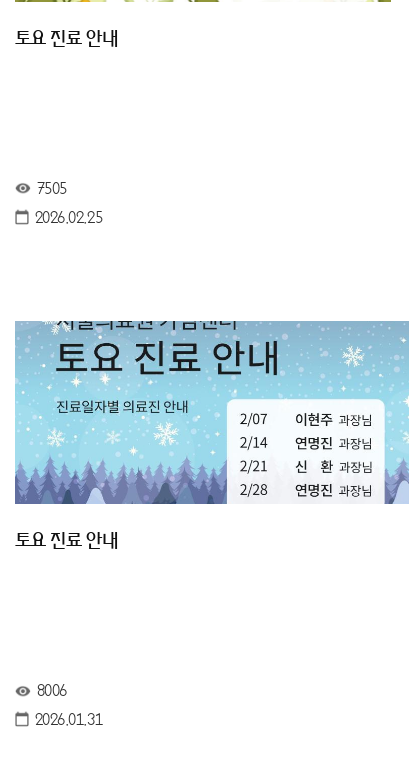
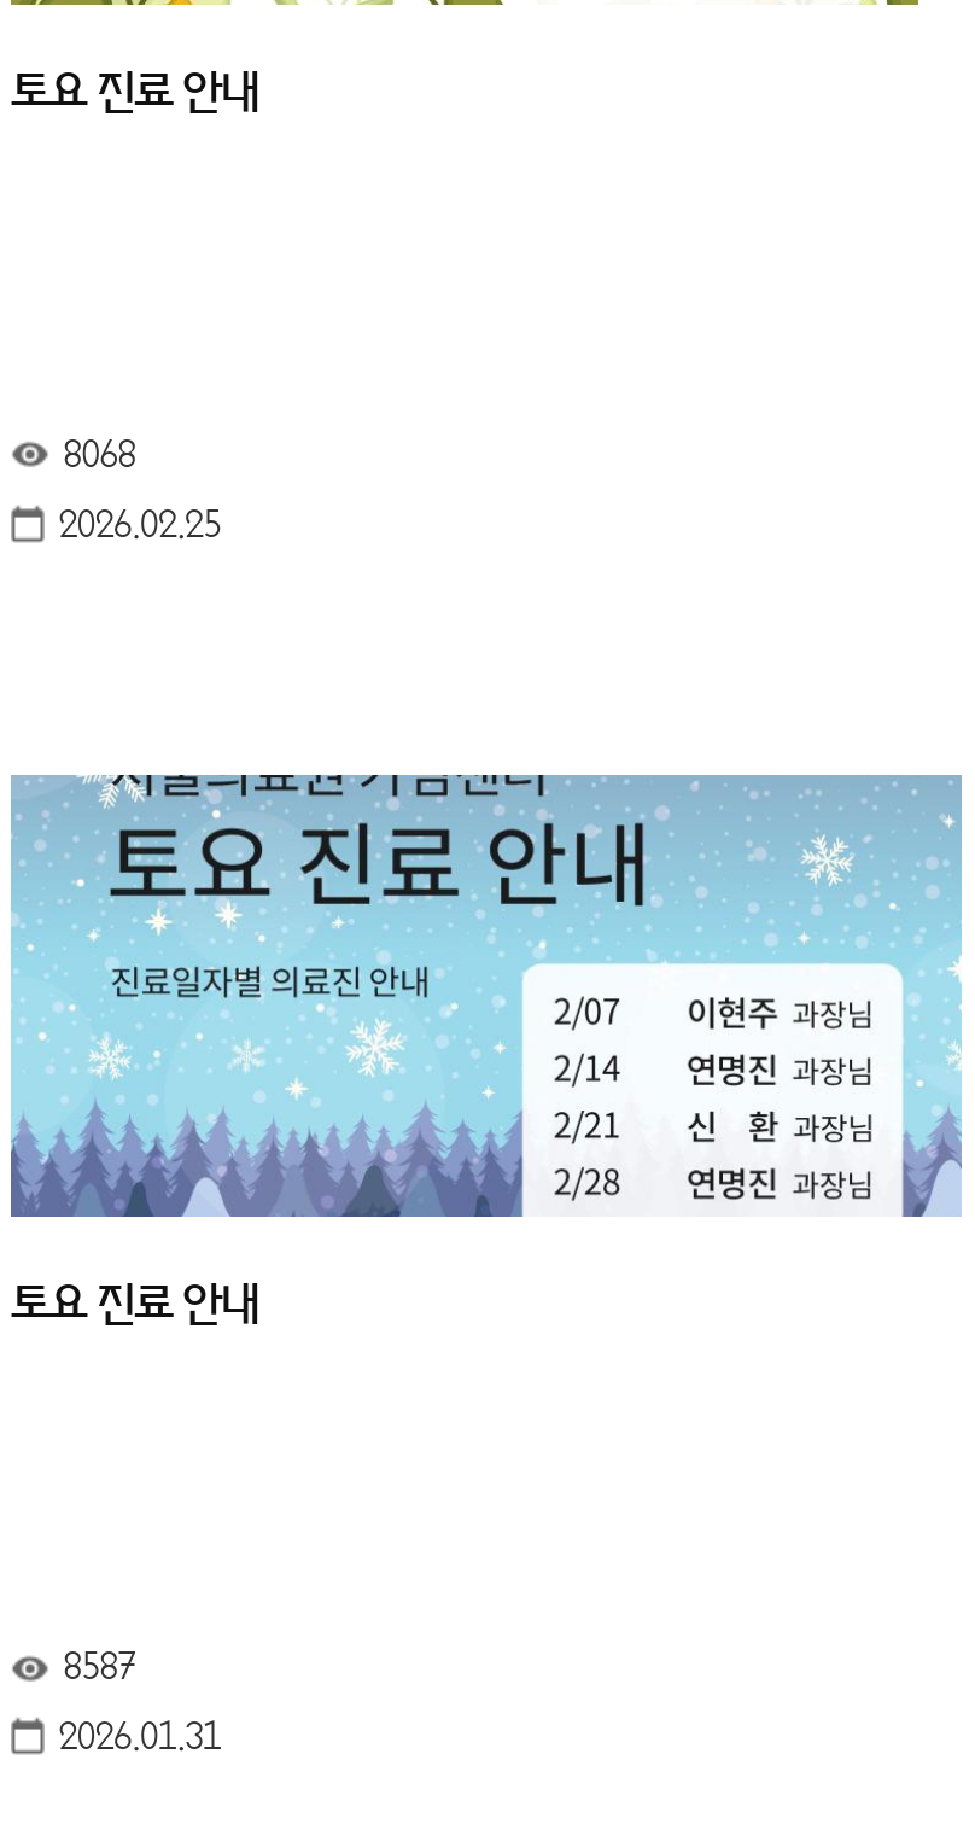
- 7505
+ 8068

- 8006
+ 8587
